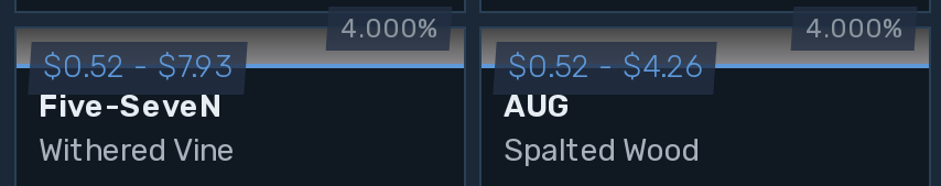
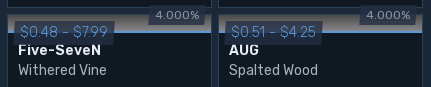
- $0.52 - $7.93
+ $0.48 - $7.99

- $0.52 - $4.26
+ $0.51 - $4.25
